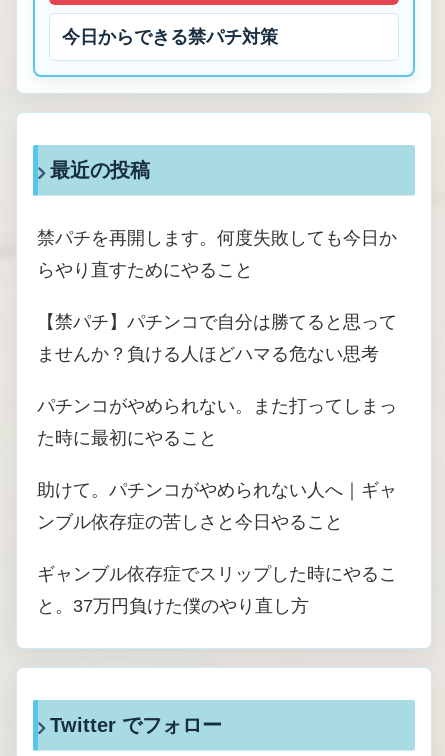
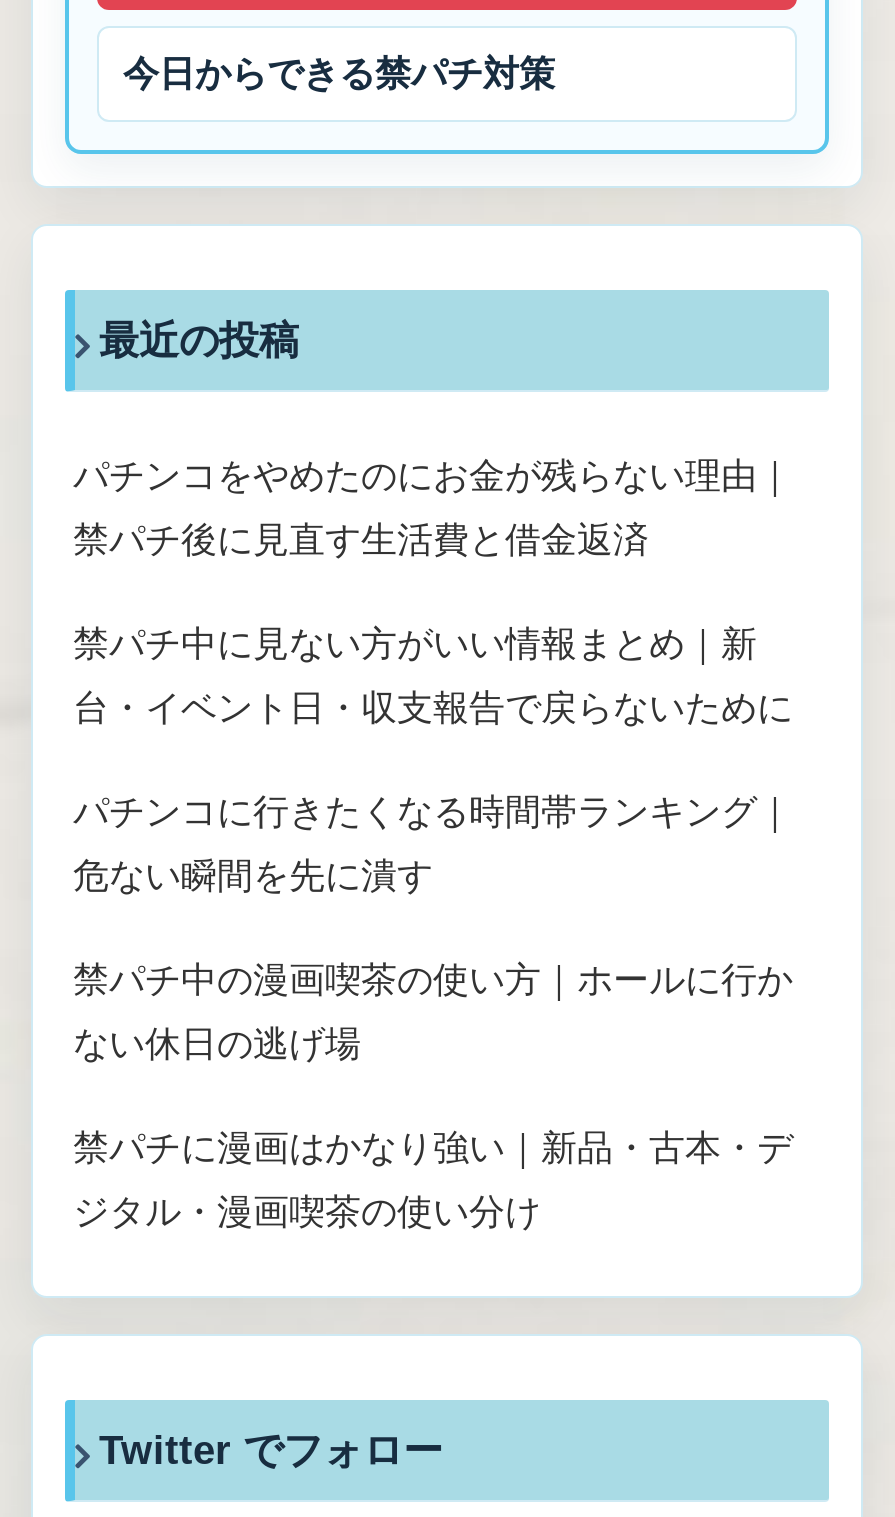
- 禁パチを再開します。何度失敗しても今日か
+ パチンコをやめたのにお金が残らない理由｜

- らやり直すためにやること
+ 禁パチ後に見直す生活費と借金返済

- 【禁パチ】パチンコで自分は勝てると思って
+ 禁パチ中に見ない方がいい情報まとめ｜新

- ませんか？負ける人ほどハマる危ない思考
+ 台・イベント日・収支報告で戻らないために

- パチンコがやめられない。また打ってしまっ
+ パチンコに行きたくなる時間帯ランキング｜

- た時に最初にやること
+ 危ない瞬間を先に潰す

- 助けて。パチンコがやめられない人へ｜ギャ
+ 禁パチ中の漫画喫茶の使い方｜ホールに行か

- ンブル依存症の苦しさと今日やること
+ ない休日の逃げ場

- ギャンブル依存症でスリップした時にやるこ
+ 禁パチに漫画はかなり強い｜新品・古本・デ

- と。37万円負けた僕のやり直し方
+ ジタル・漫画喫茶の使い分け
